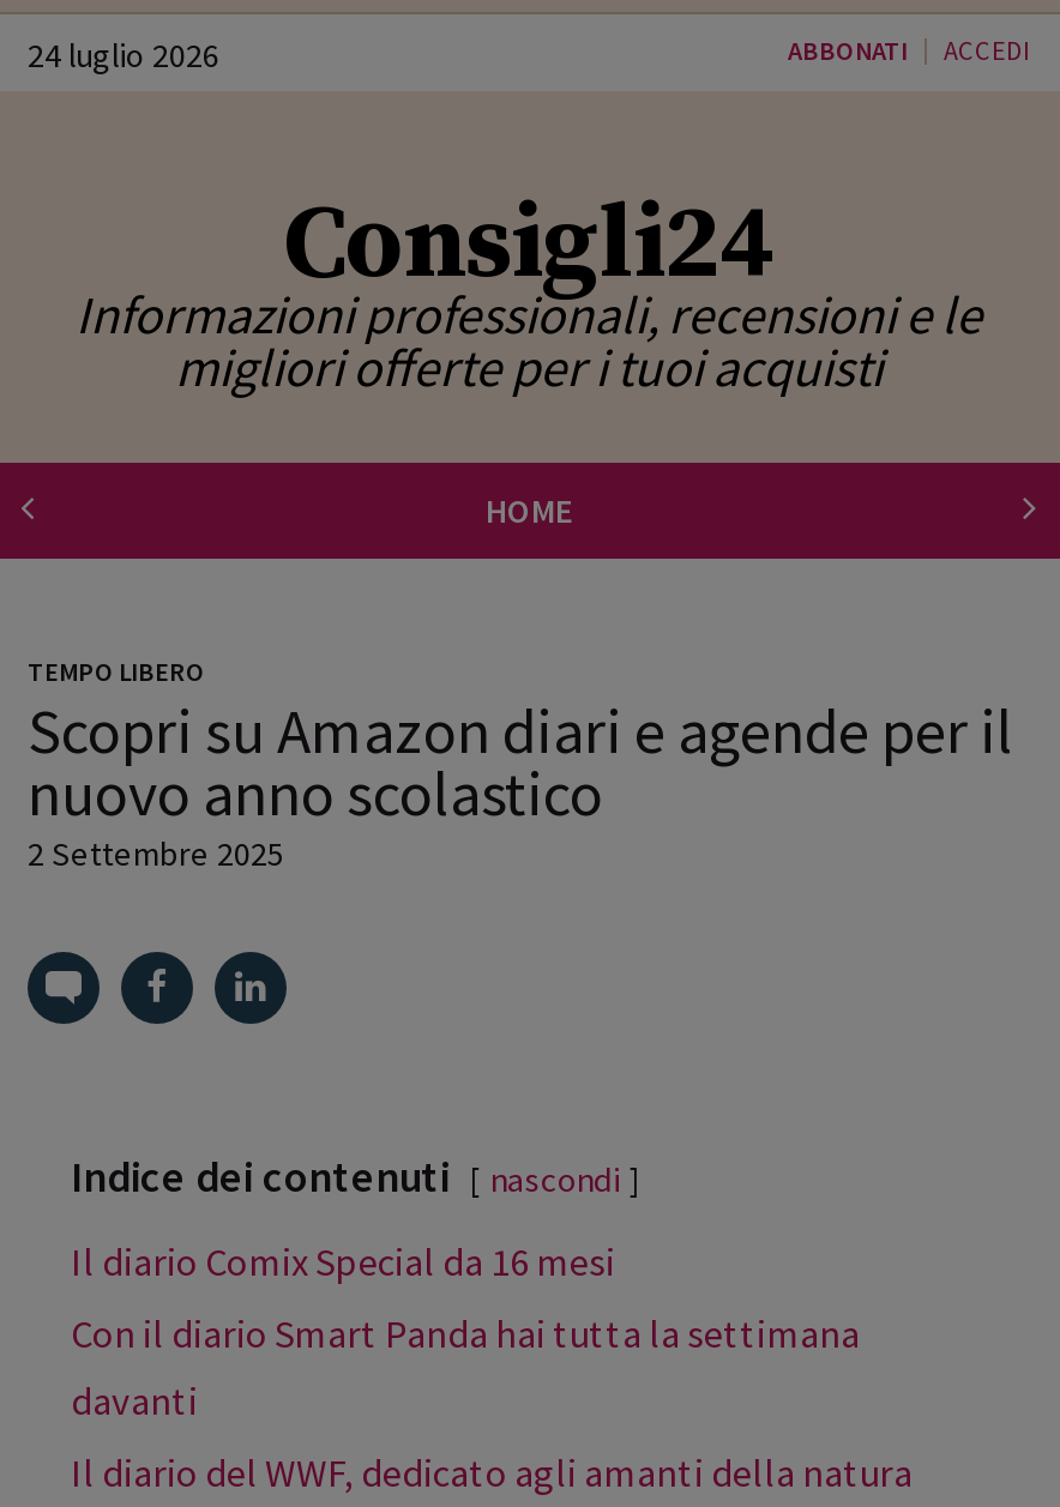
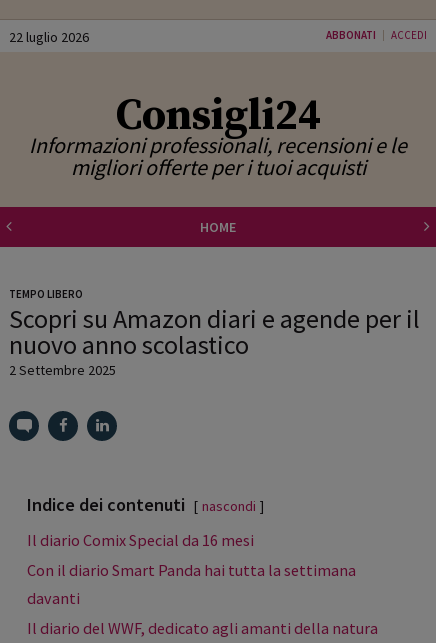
- 24 luglio 2026
+ 22 luglio 2026
